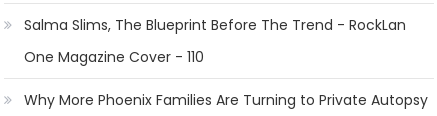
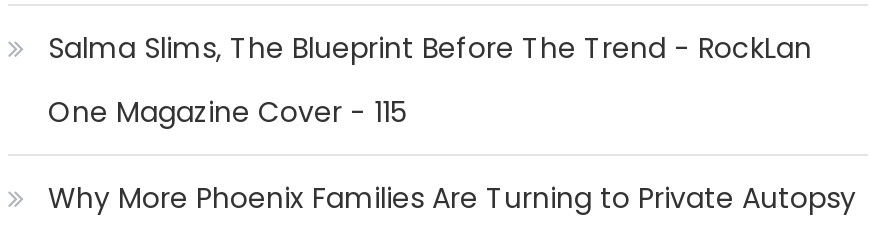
- One Magazine Cover - 110
+ One Magazine Cover - 115
